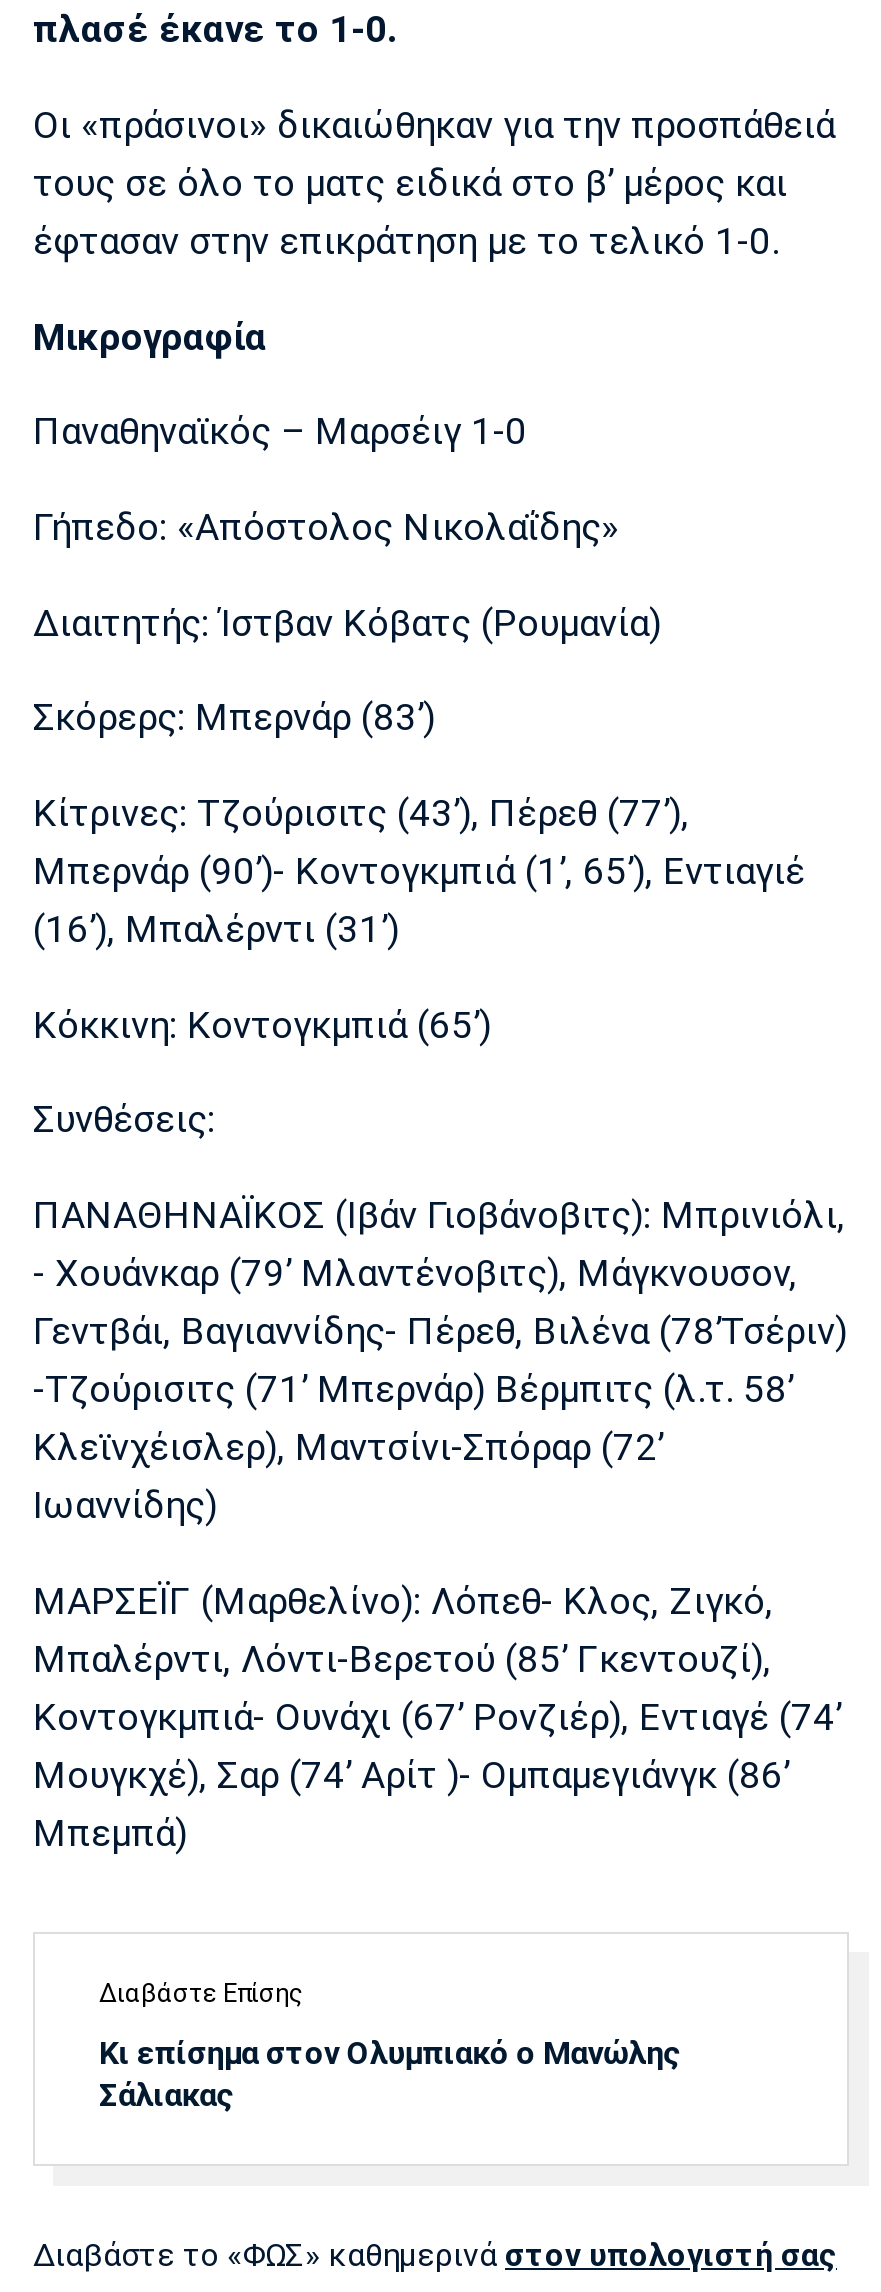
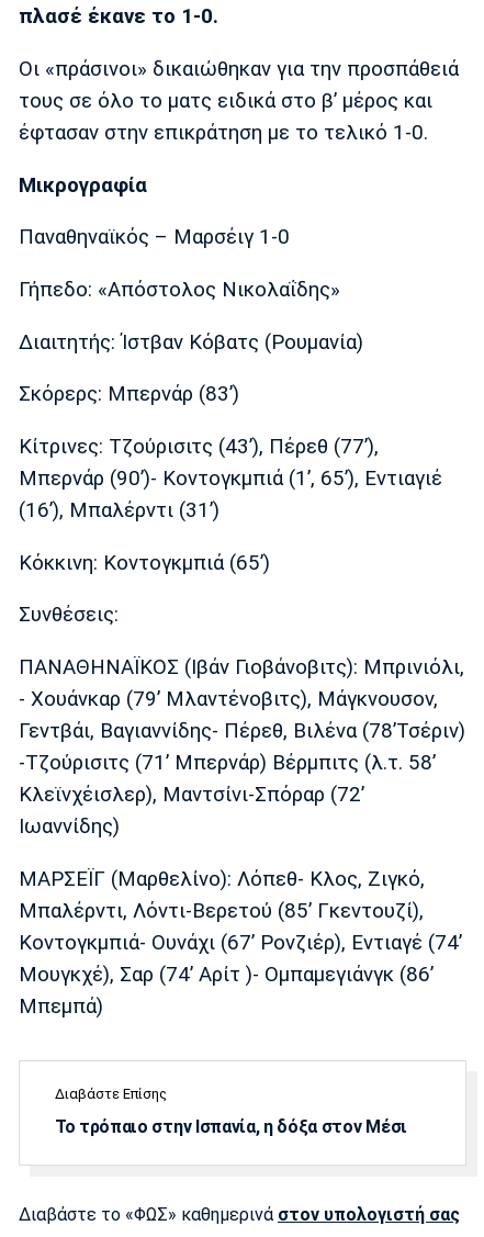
- Κι επίσημα στον Ολυμπιακό ο Μανώλης
- Σάλιακας
+ Το τρόπαιο στην Ισπανία, η δόξα στον Μέσι
